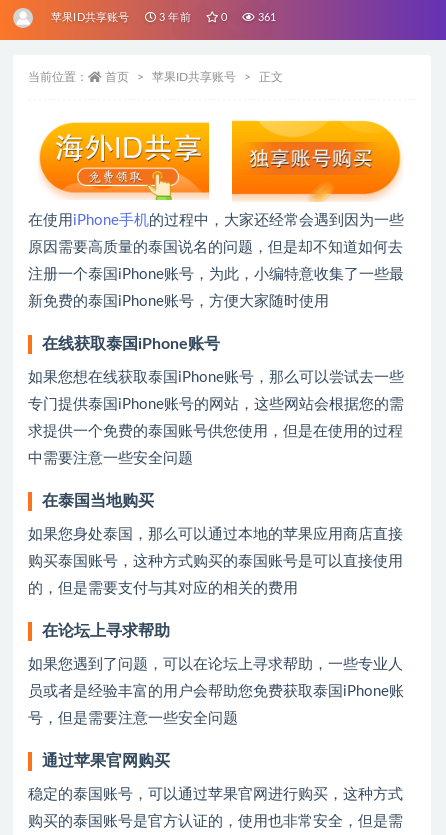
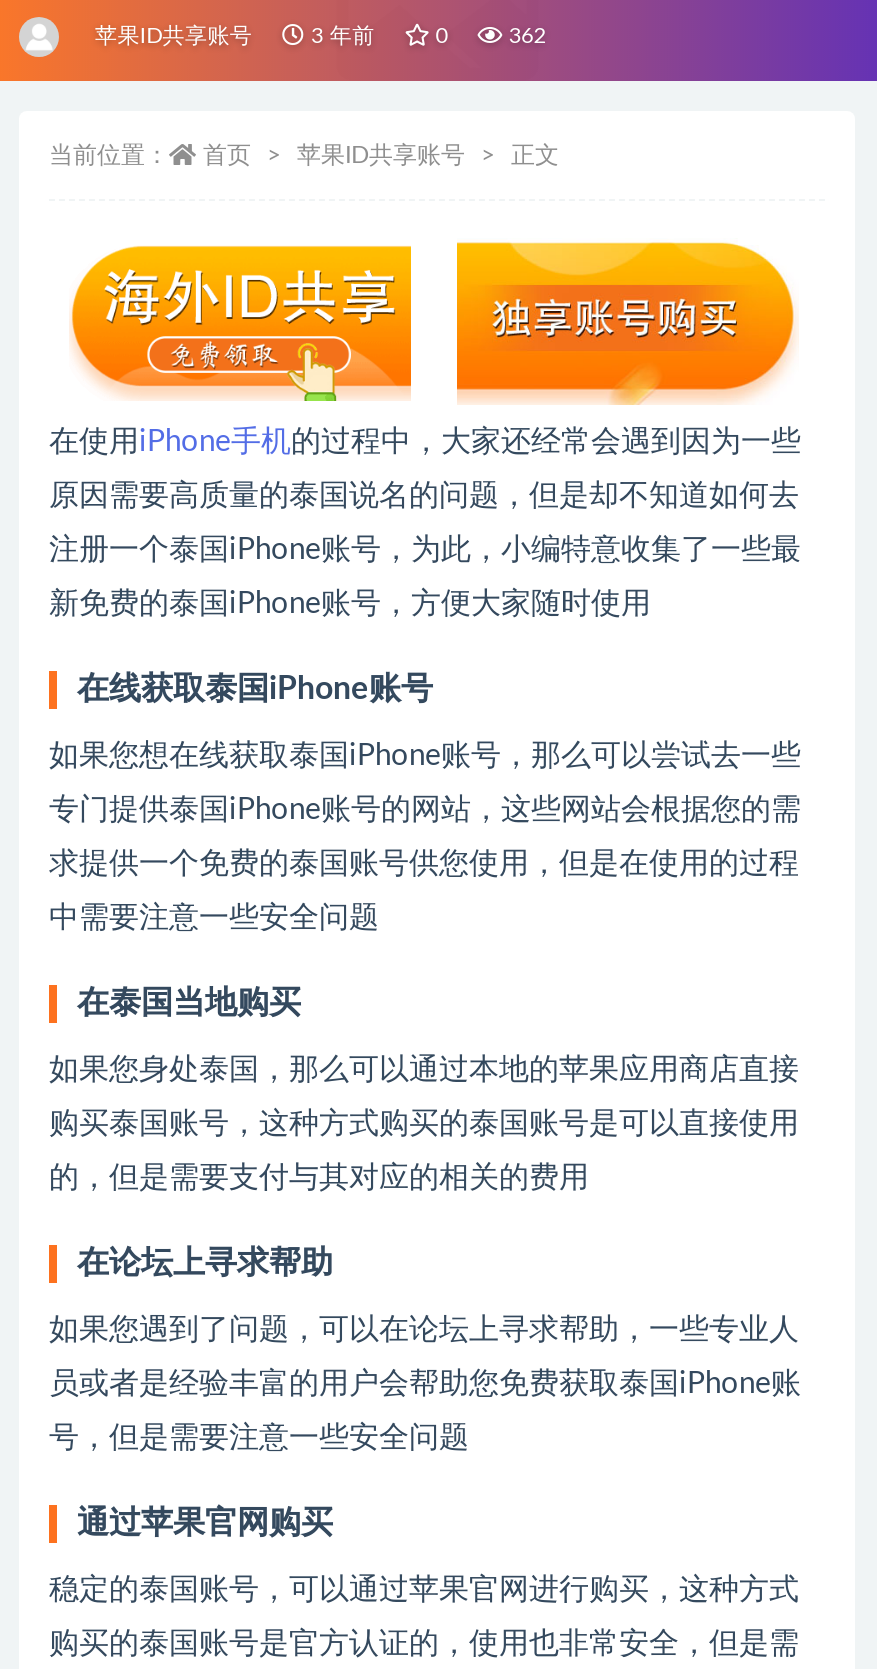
- 361
+ 362
